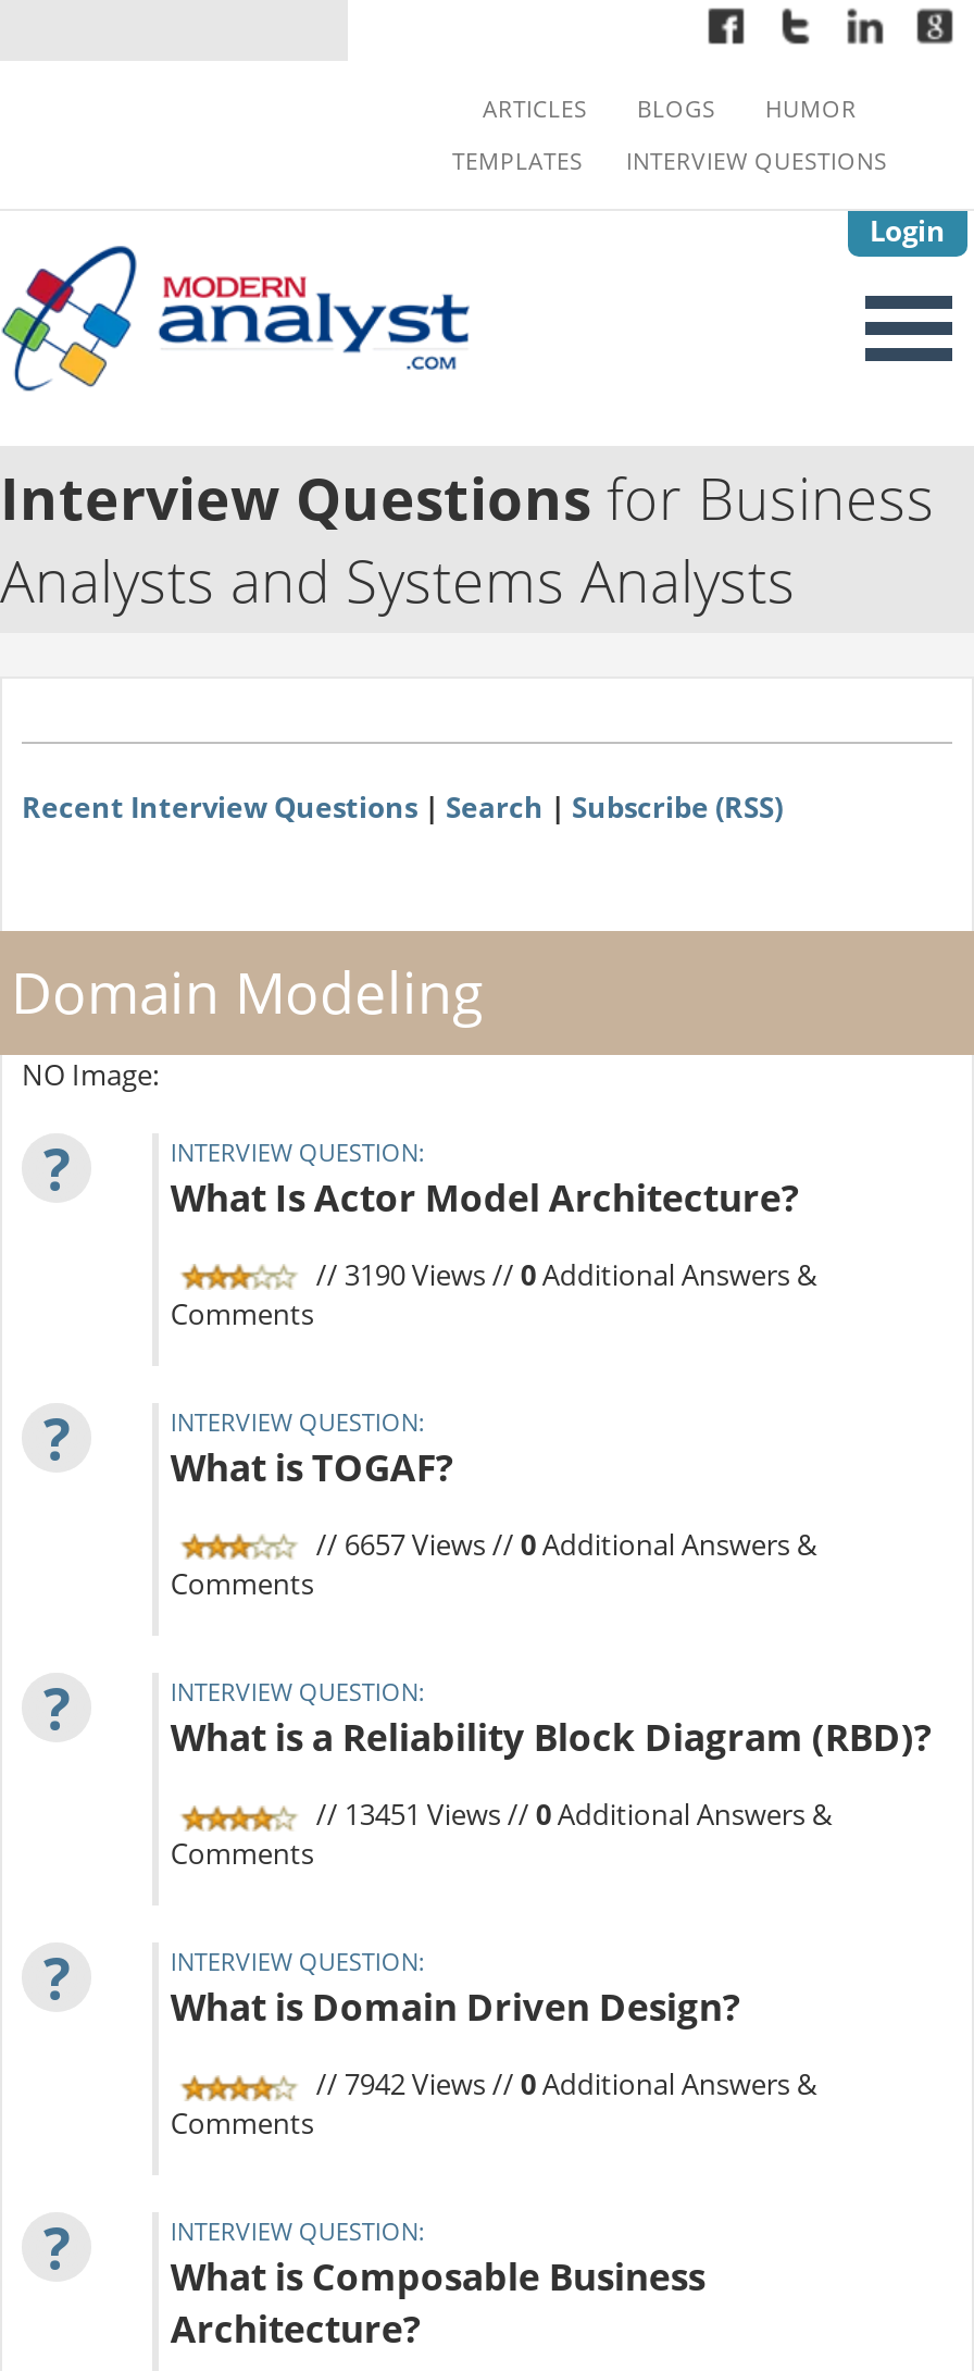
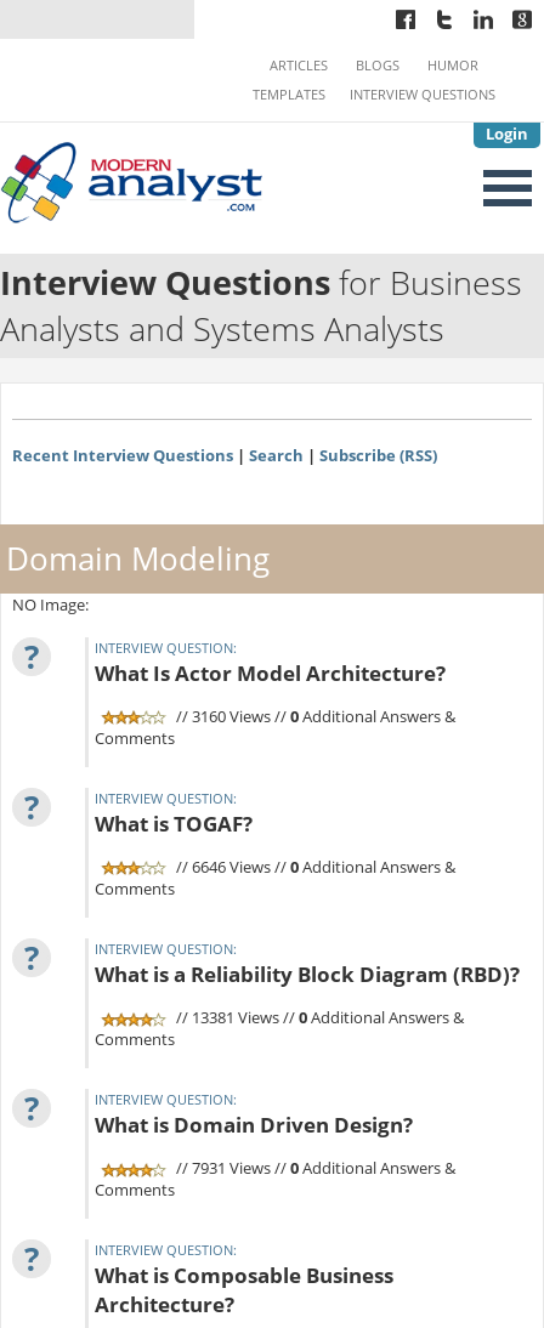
- // 3190 Views // 0Additional Answers &
+ // 3160 Views // 0Additional Answers &

- // 6657 Views // 0Additional Answers &
+ // 6646 Views // 0Additional Answers &

- // 13451 Views // 0Additional Answers &
+ // 13381 Views // 0Additional Answers &

- // 7942 Views // 0Additional Answers &
+ // 7931 Views // 0Additional Answers &
